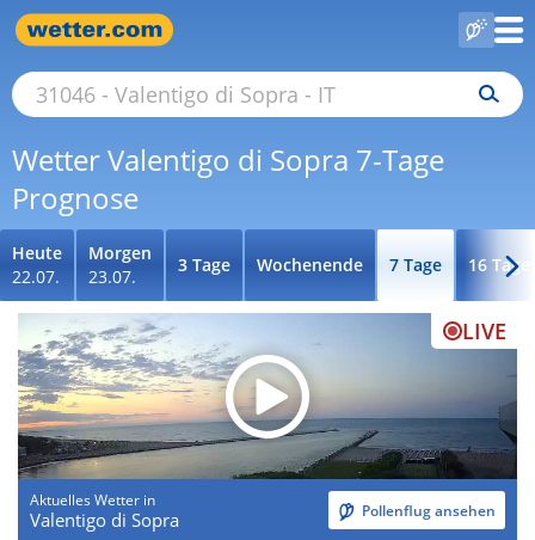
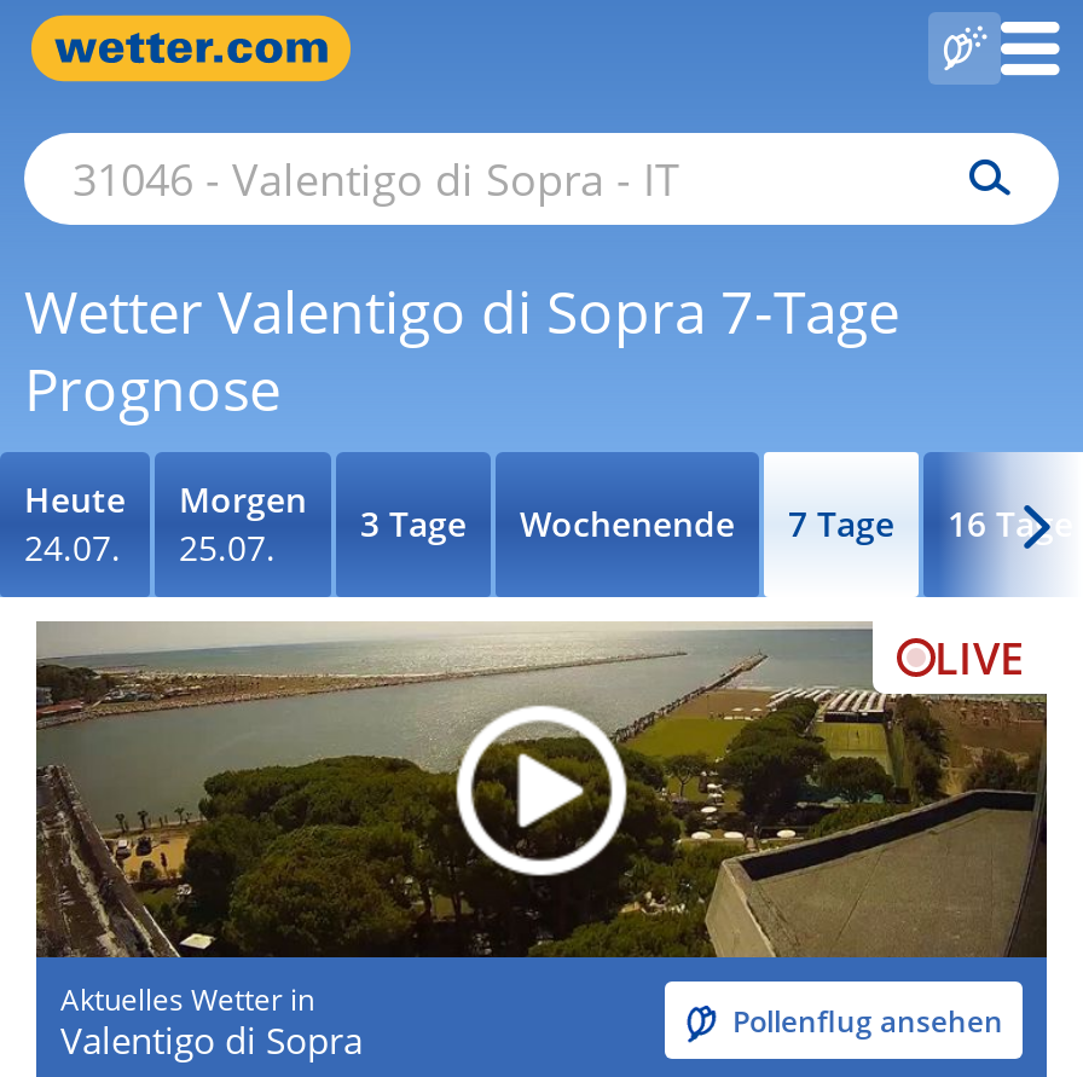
- 22.07.
+ 24.07.

- 23.07.
+ 25.07.

- [image]
+ [image]
